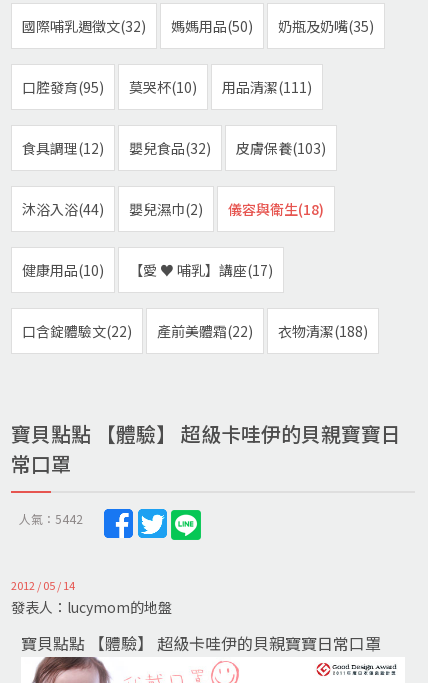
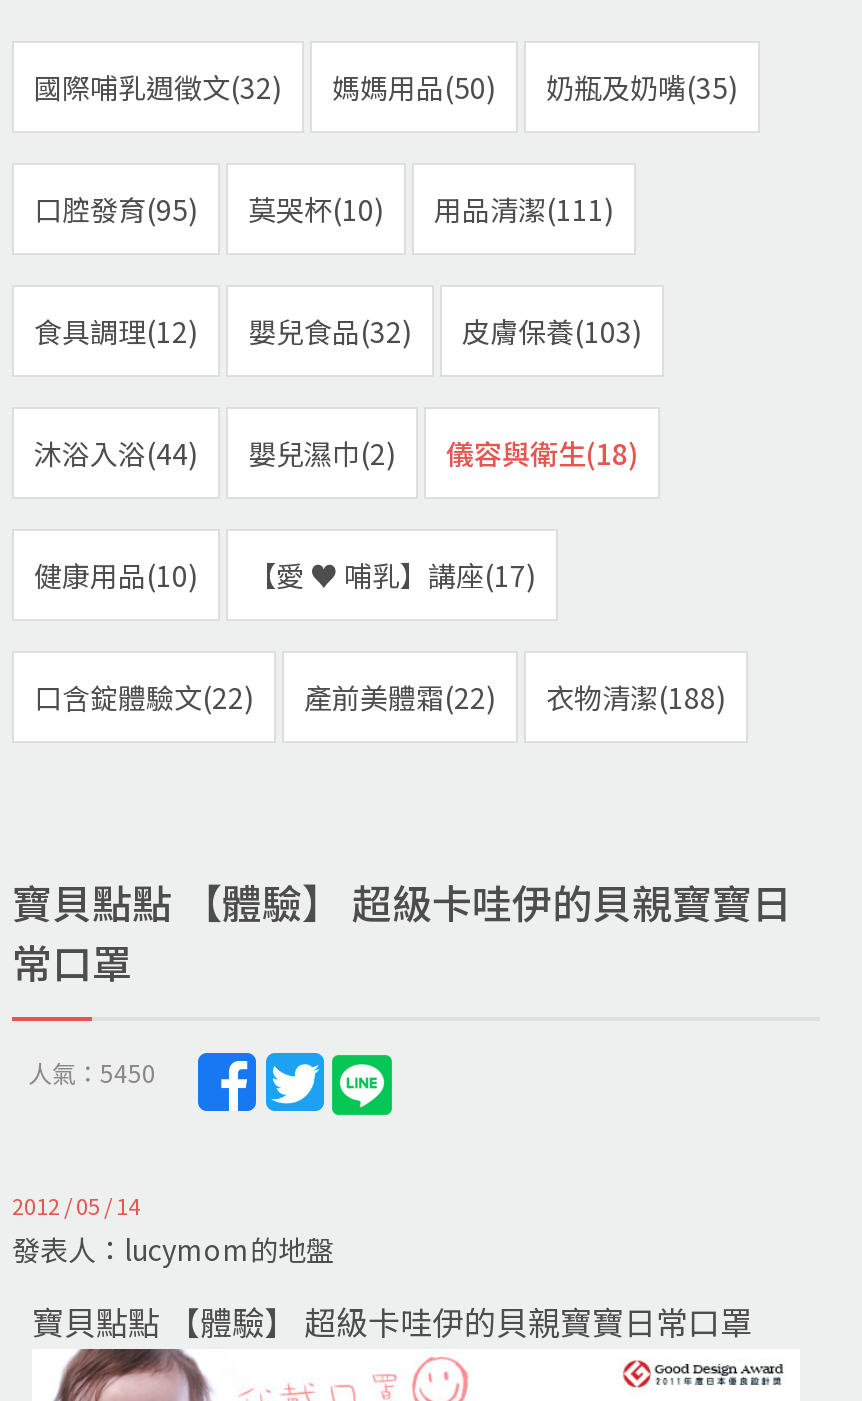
- 人氣：5442
+ 人氣：5450
